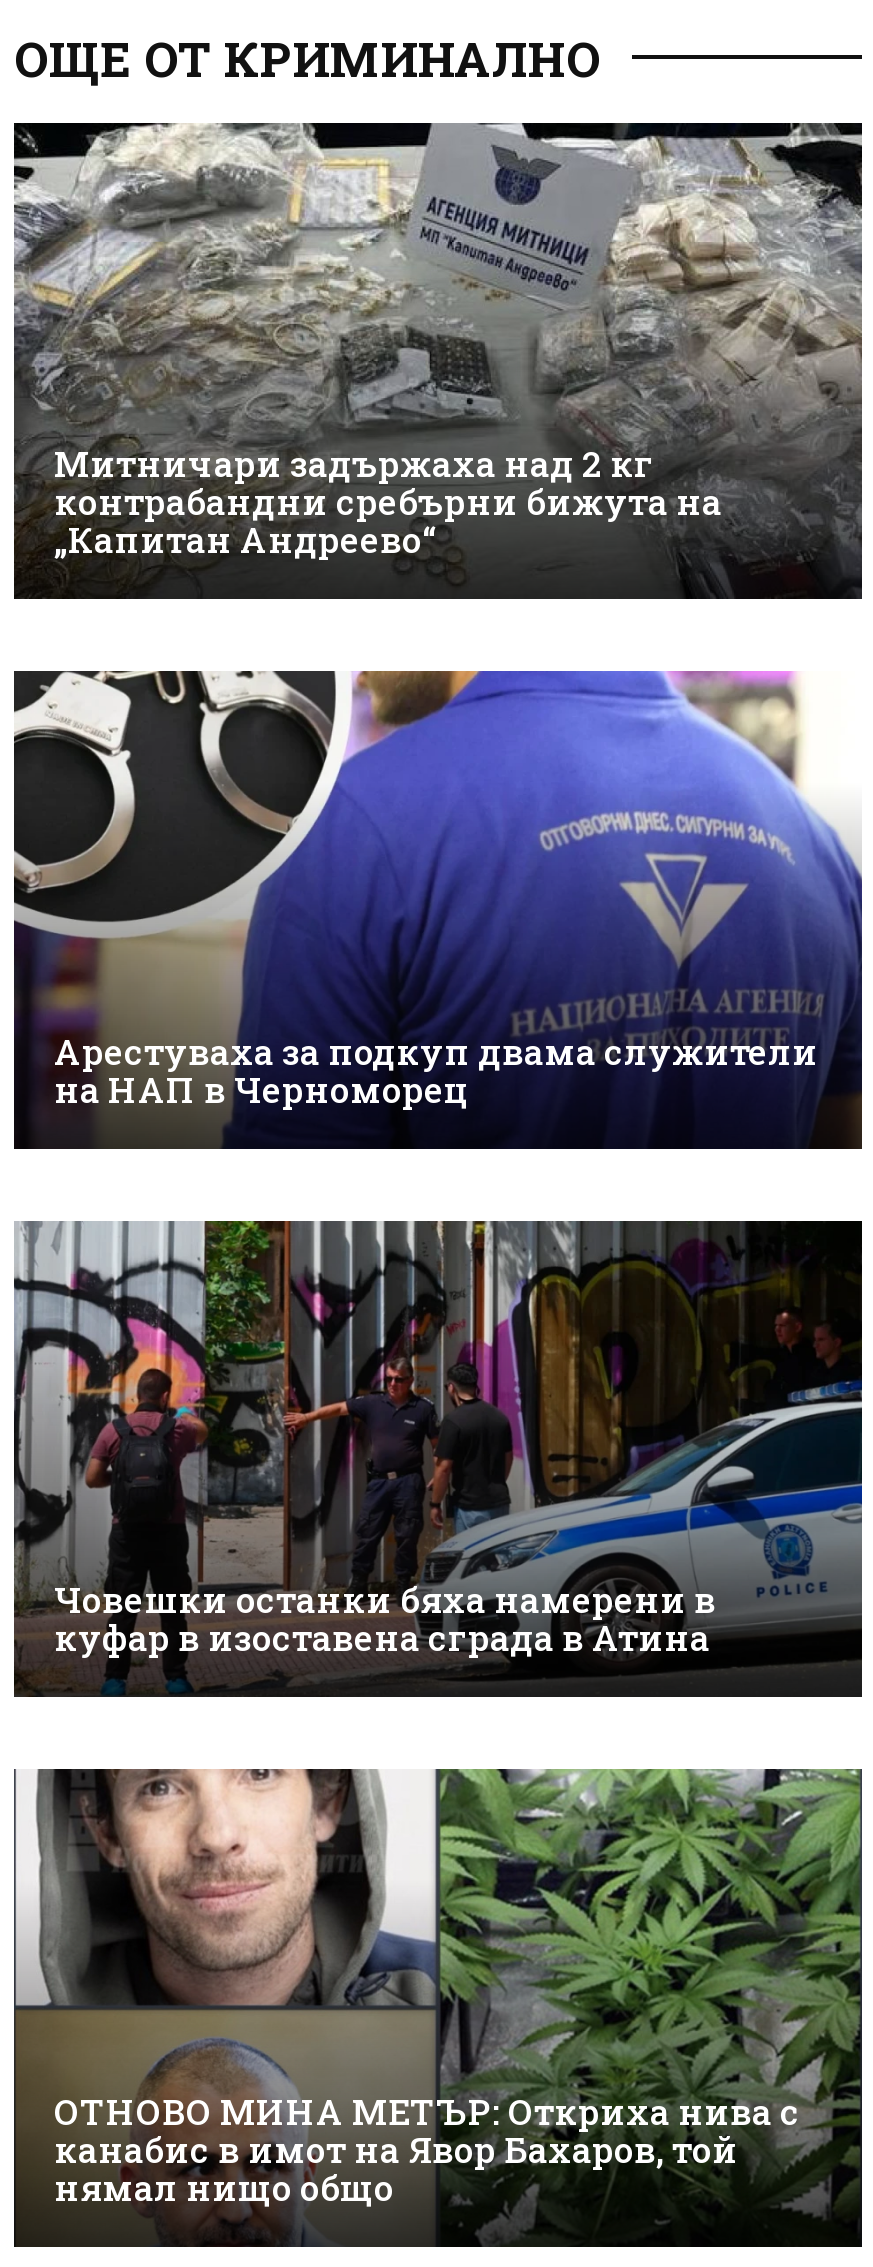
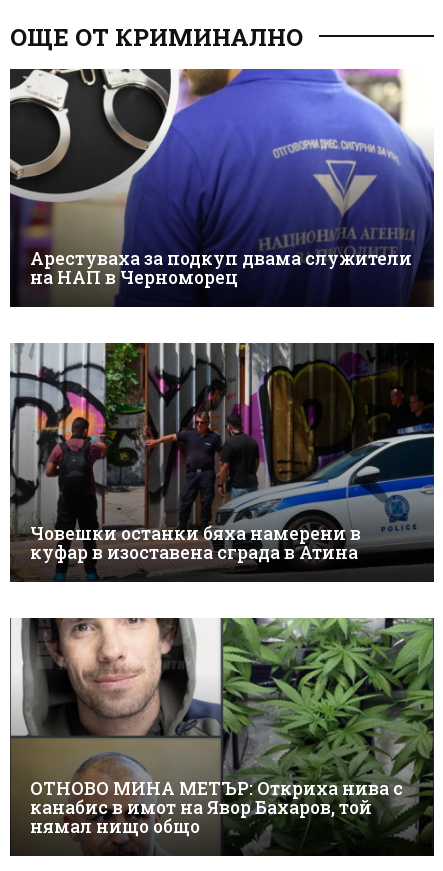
- [image]
- Митничари задържаха над 2 кг
- контрабандни сребърни бижута на
- „Капитан Андреево“
